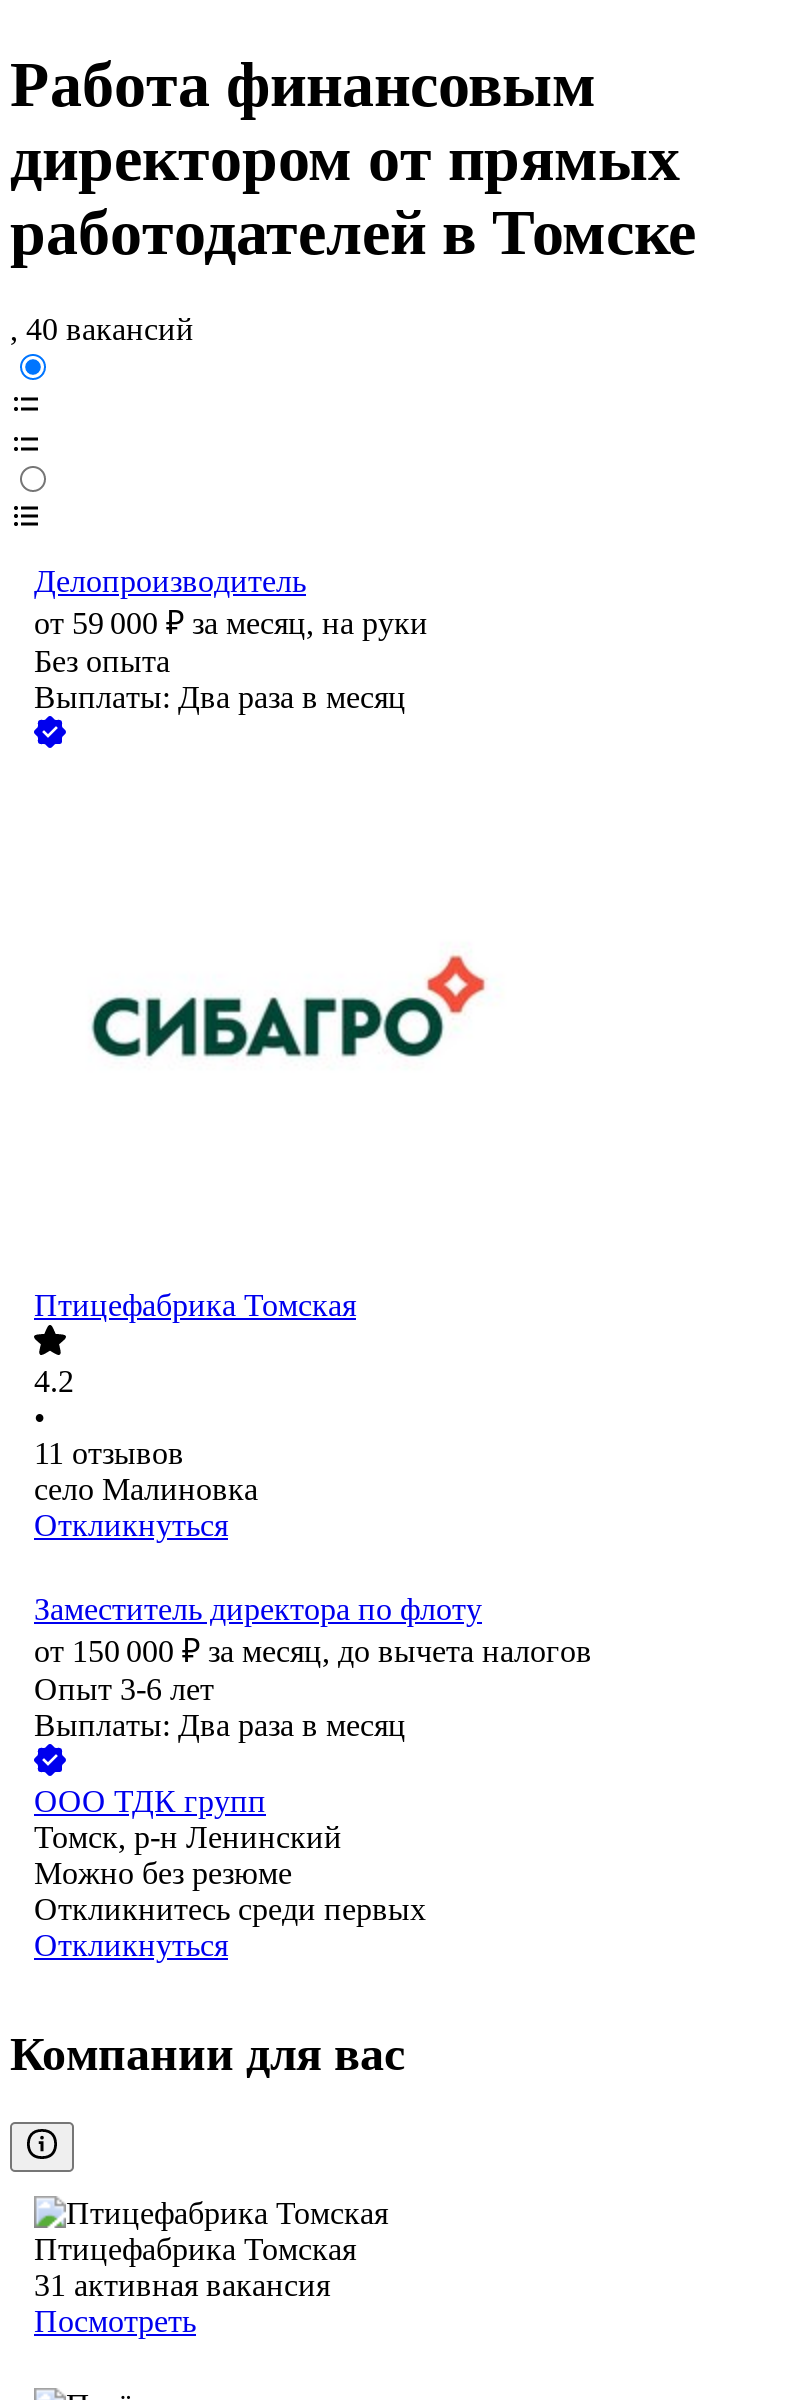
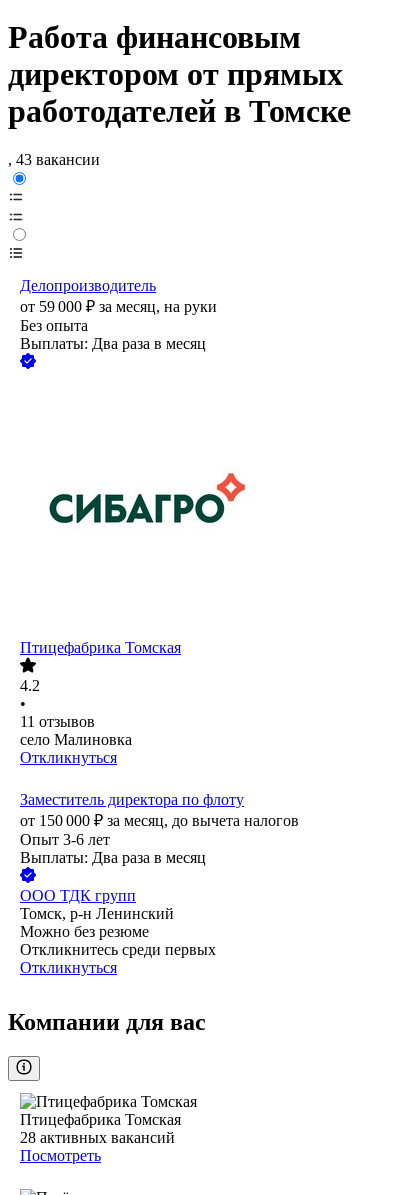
- , 40 вакансий
+ , 43 вакансии

- 31 активная вакансия
+ 28 активных вакансий
